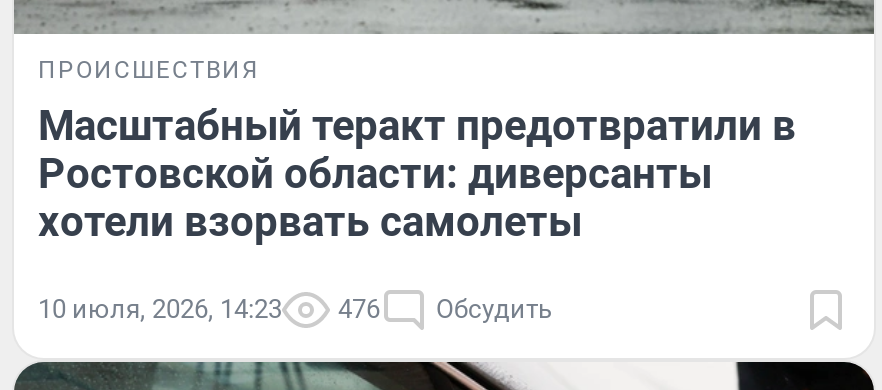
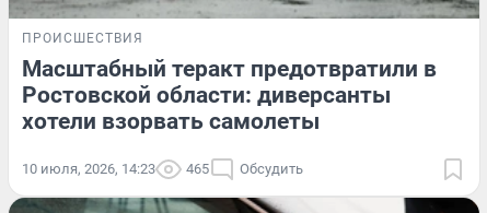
- 10 июля, 2026, 14:23 476 Обсудить
+ 10 июля, 2026, 14:23 465 Обсудить
